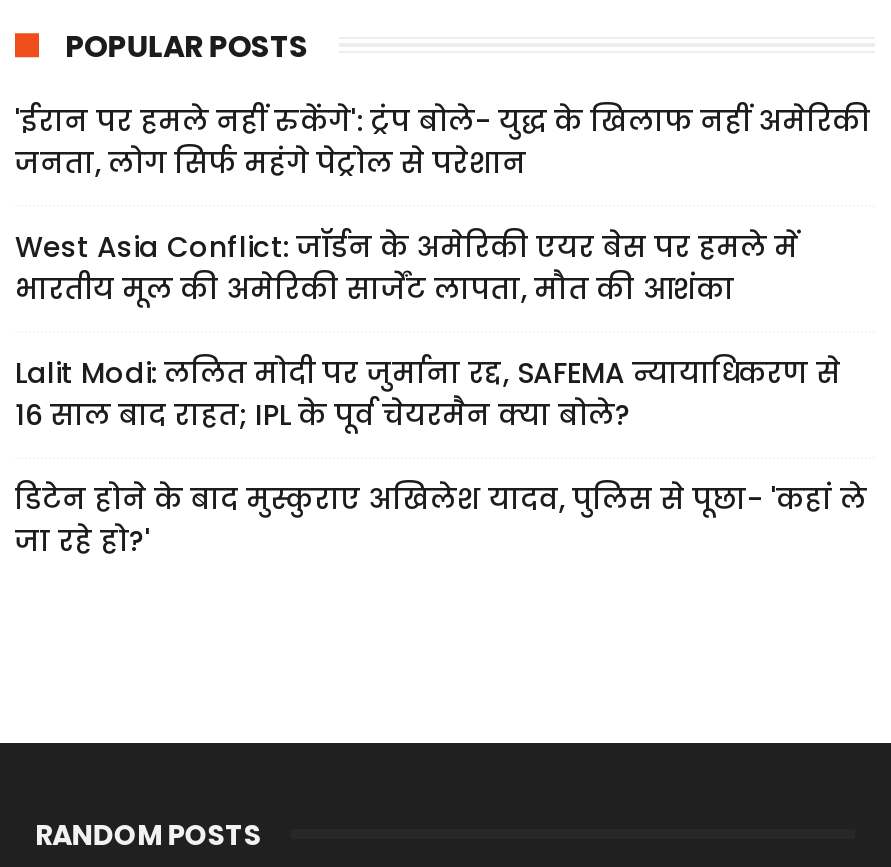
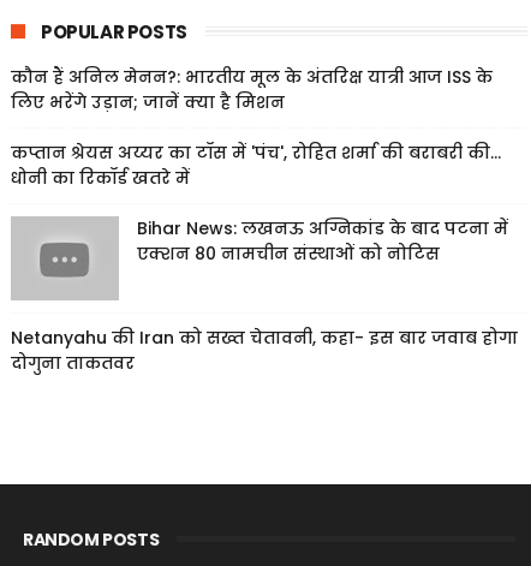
- 'ईरान पर हमले नहीं रुकेंगे': ट्रंप बोले- युद्ध के खिलाफ नहीं अमेरिकी
- जनता, लोग सिर्फ महंगे पेट्रोल से परेशान
+ कौन हैं अनिल मेनन?: भारतीय मूल के अंतरिक्ष यात्री आज ISS के
+ लिए भरेंगे उड़ान; जानें क्या है मिशन

- West Asia Conflict: जॉर्डन के अमेरिकी एयर बेस पर हमले में
- भारतीय मूल की अमेरिकी सार्जेंट लापता, मौत की आशंका
+ कप्तान श्रेयस अय्यर का टॉस में 'पंच', रोहित शर्मा की बराबरी की...
+ धोनी का रिकॉर्ड खतरे में

- Lalit Modi: ललित मोदी पर जुर्माना रद्द, SAFEMA न्यायाधिकरण से
- 16 साल बाद राहत; IPL के पूर्व चेयरमैन क्या बोले?
+ Bihar News: लखनऊ अग्निकांड के बाद पटना में
+ एक्शन 80 नामचीन संस्थाओं को नोटिस

- डिटेन होने के बाद मुस्कुराए अखिलेश यादव, पुलिस से पूछा- 'कहां ले
- जा रहे हो?'
+ Netanyahu की Iran को सख्त चेतावनी, कहा- इस बार जवाब होगा
+ दोगुना ताकतवर
